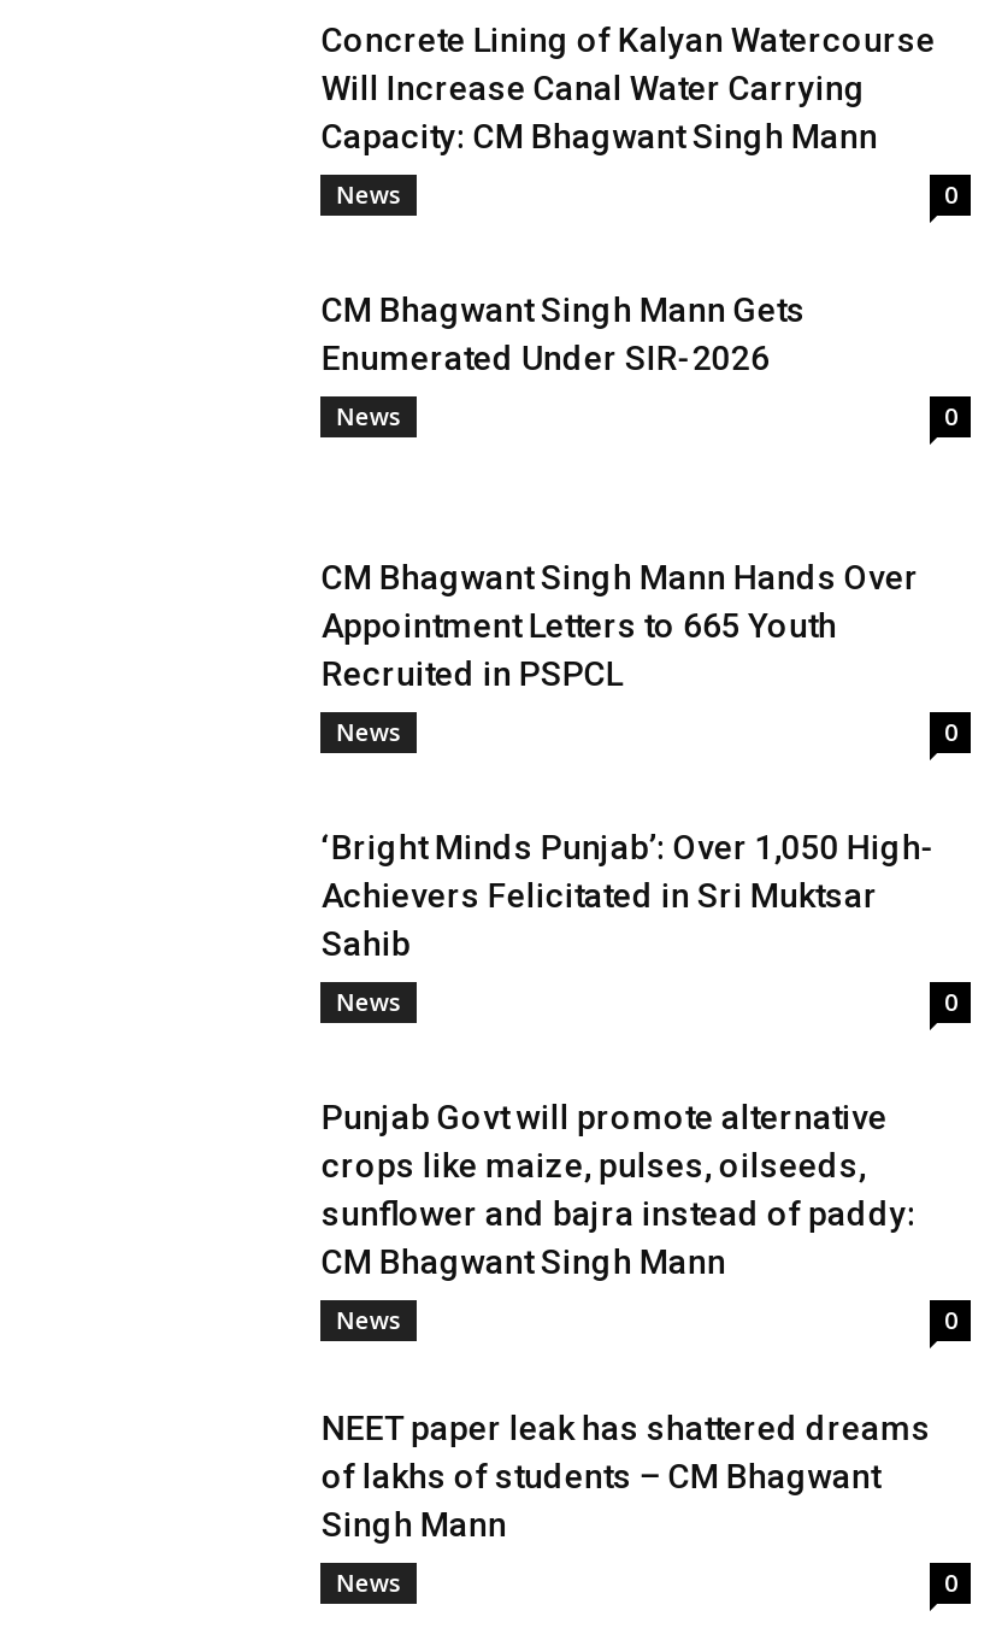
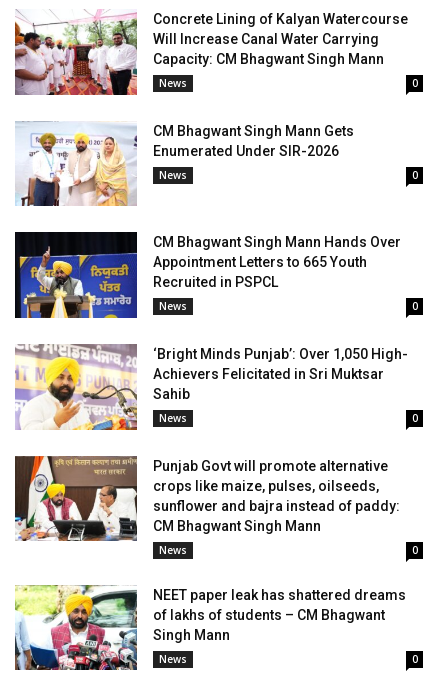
+ [image]

+ [image]

+ [image]

+ [image]

+ [image]

+ [image]
